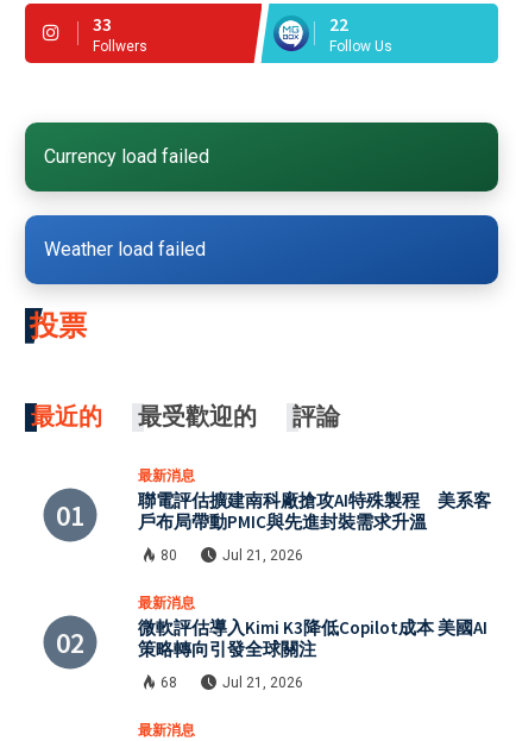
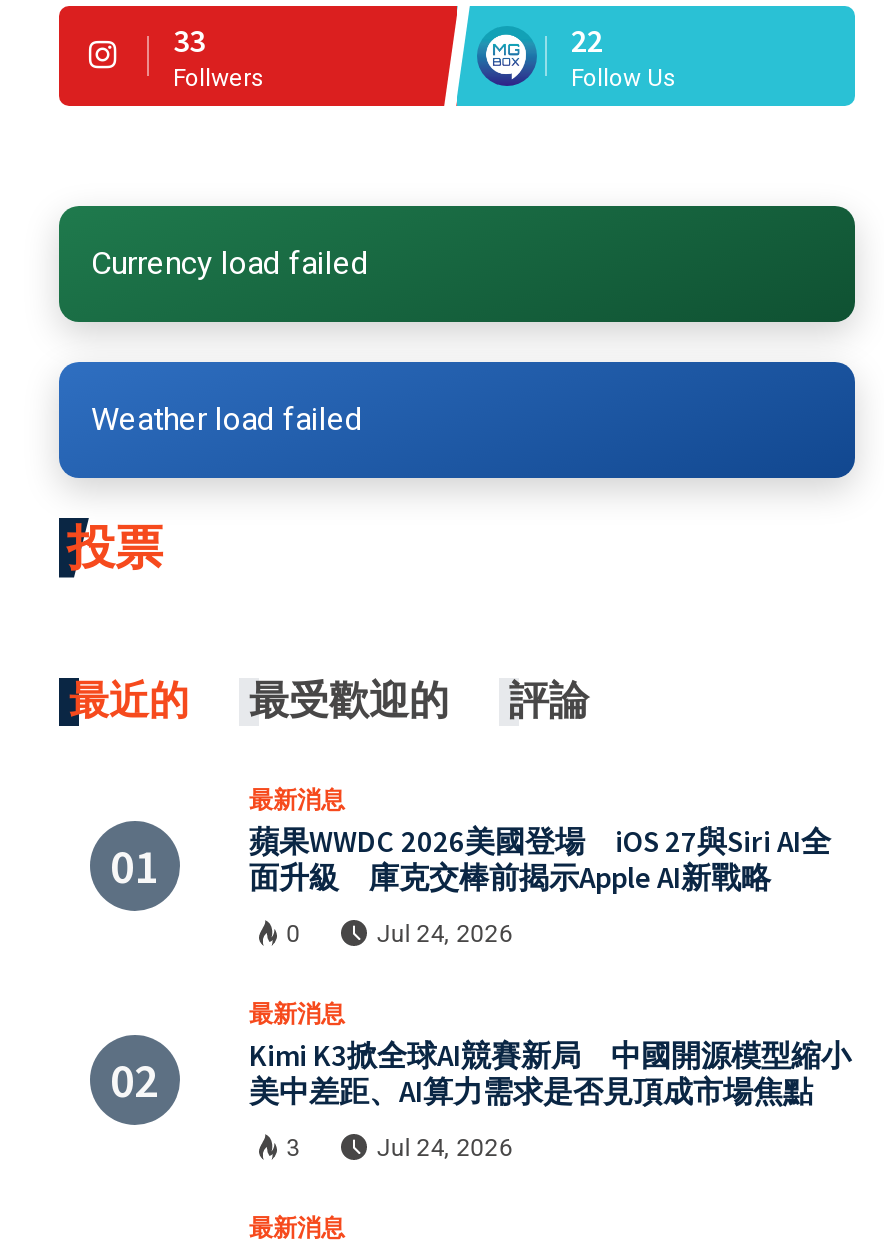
- 聯電評估擴建南科廠搶攻AI特殊製程 美系客
- 戶布局帶動PMIC與先進封裝需求升溫
+ 蘋果WWDC 2026美國登場 iOS 27與Siri AI全
+ 面升級 庫克交棒前揭示Apple AI新戰略

- 80
- Jul 21, 2026
+ 0
+ Jul 24, 2026

- 微軟評估導入Kimi K3降低Copilot成本 美國AI
- 策略轉向引發全球關注
+ Kimi K3掀全球AI競賽新局 中國開源模型縮小
+ 美中差距、AI算力需求是否見頂成市場焦點

- 68
- Jul 21, 2026
+ 3
+ Jul 24, 2026
